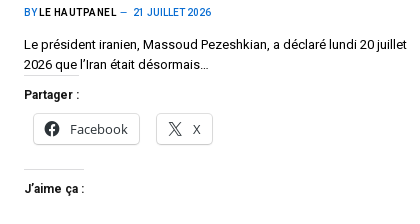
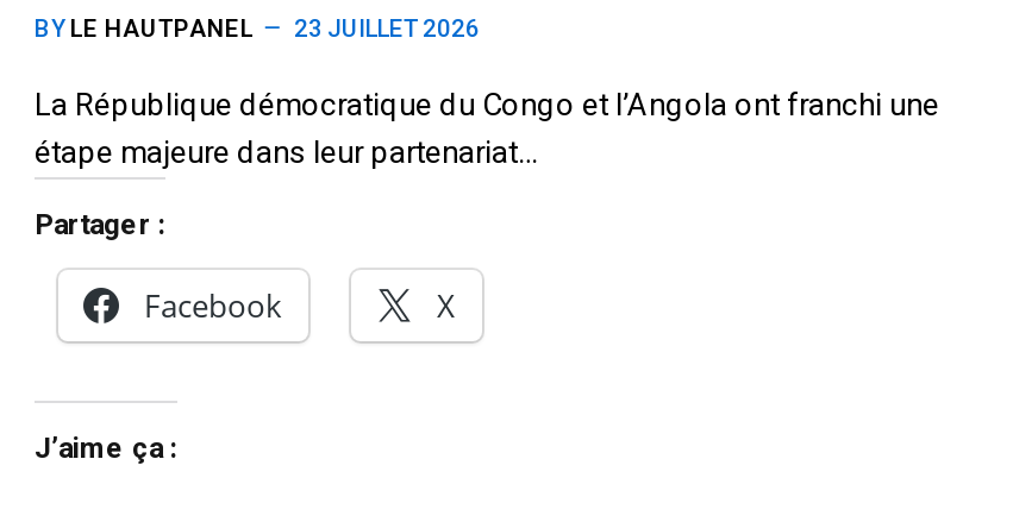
- BY LE HAUTPANEL 21 JUILLET 2026
+ BY LE HAUTPANEL 23 JUILLET 2026

- Le président iranien, Massoud Pezeshkian, a déclaré lundi 20 juillet
- 2026 que l’Iran était désormais…
+ La République démocratique du Congo et l’Angola ont franchi une
+ étape majeure dans leur partenariat…
